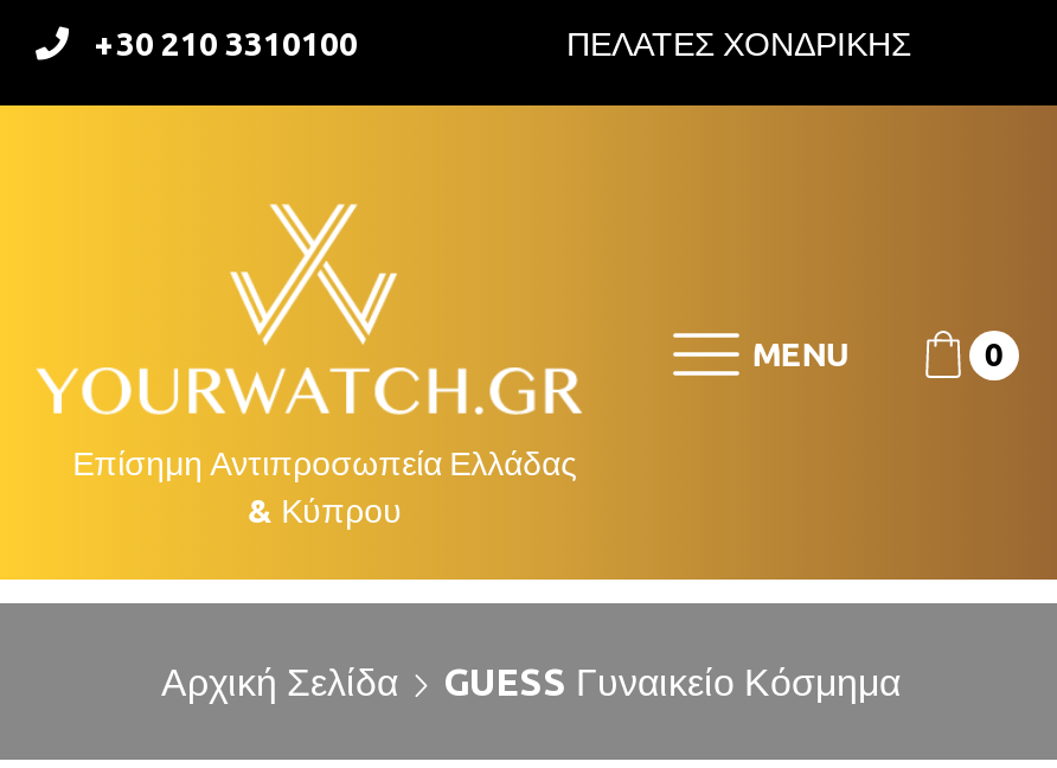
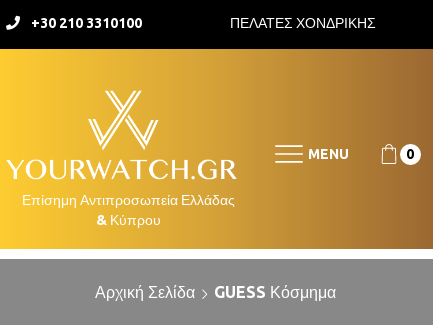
- GUESS Γυναικείο Κόσμημα
+ GUESS Κόσμημα
